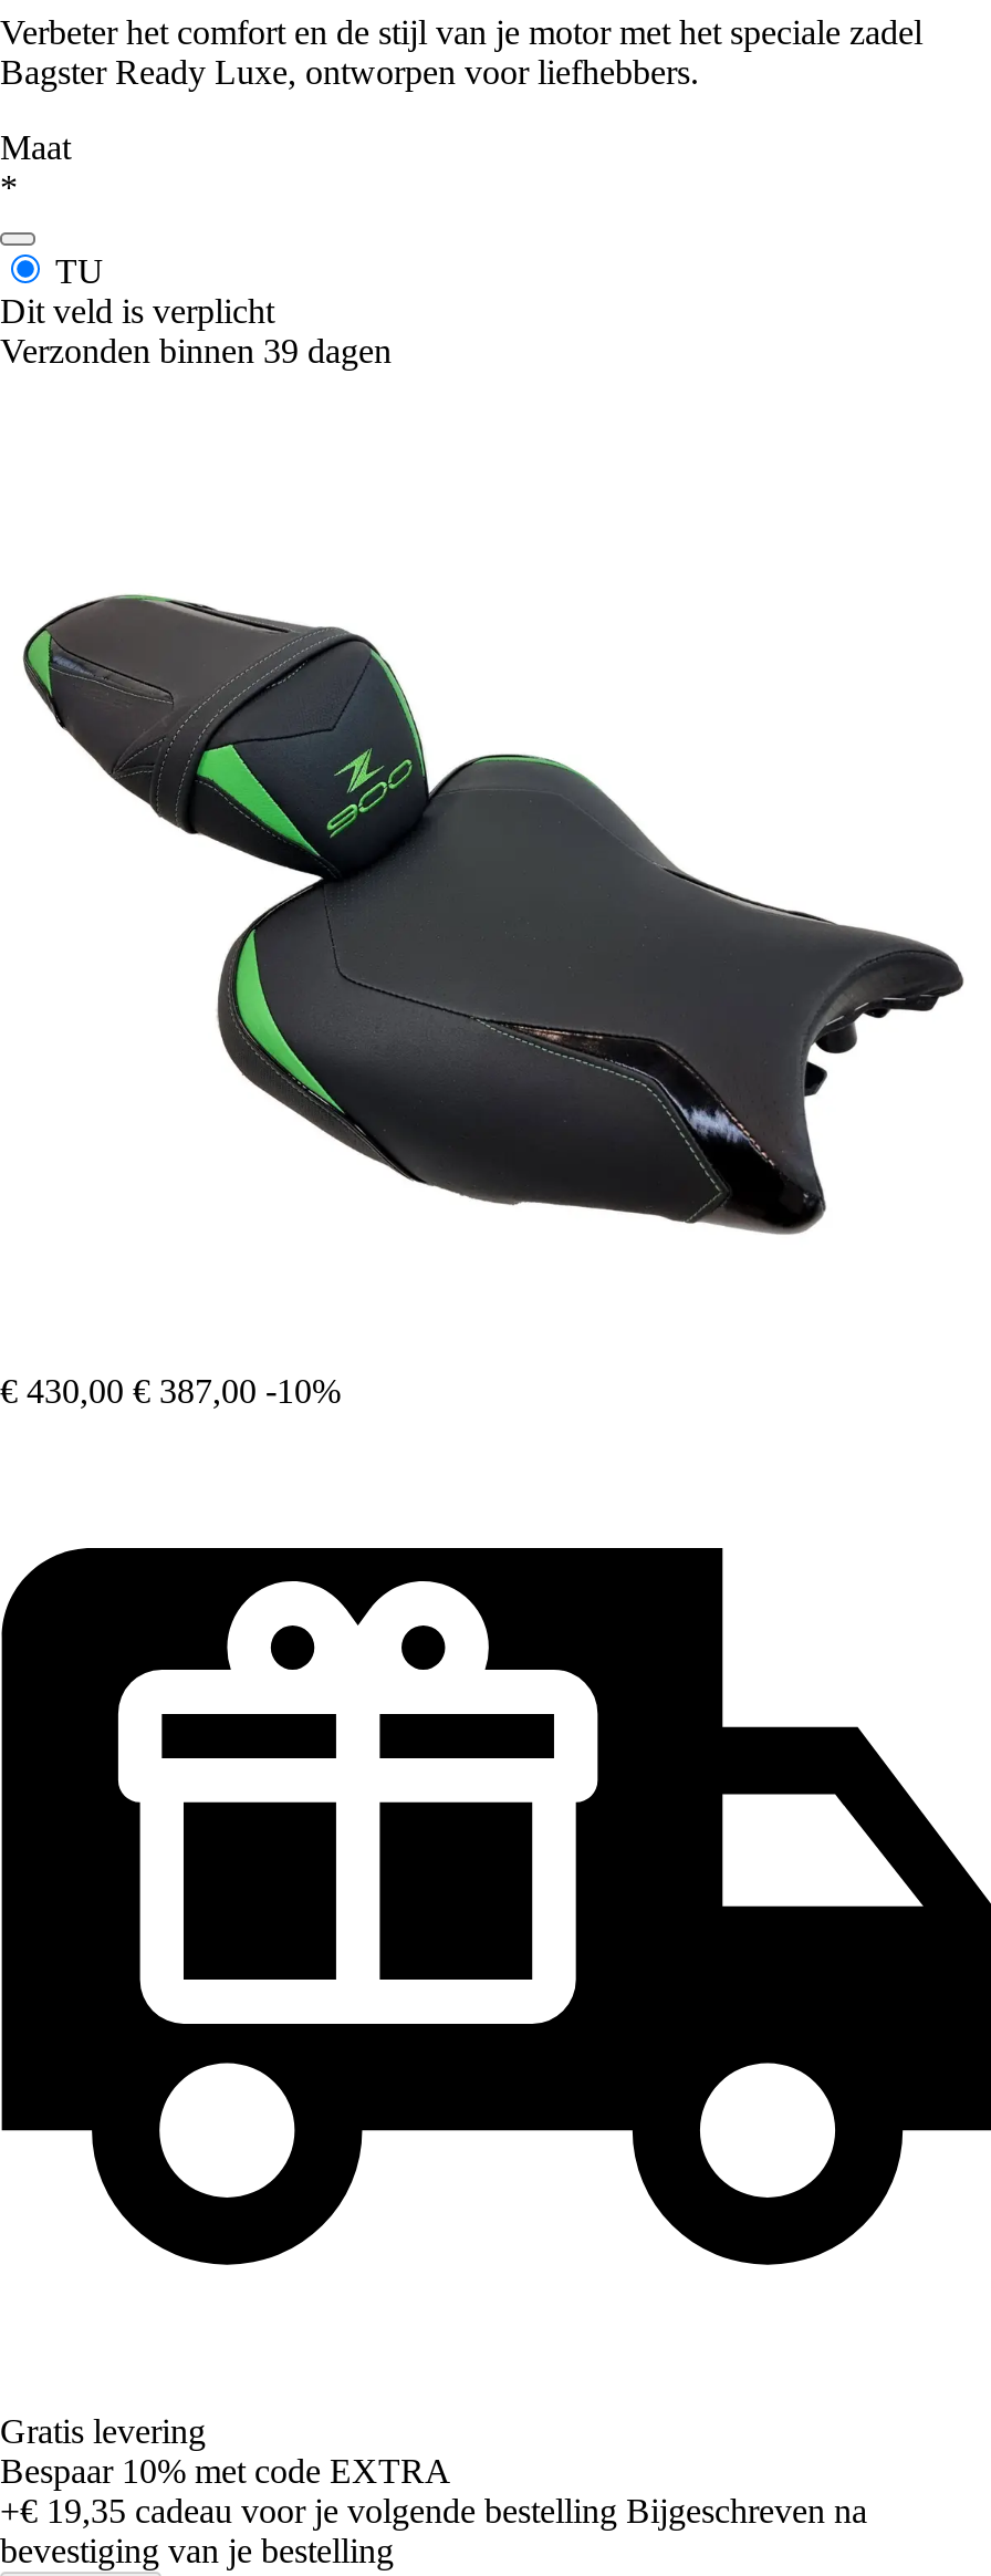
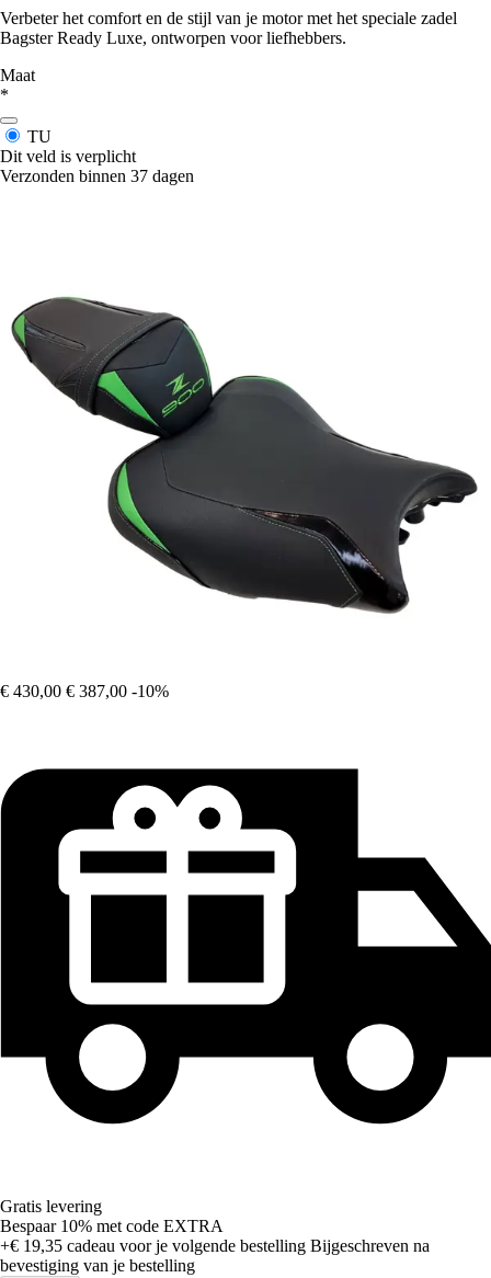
- Verzonden binnen 39 dagen
+ Verzonden binnen 37 dagen
